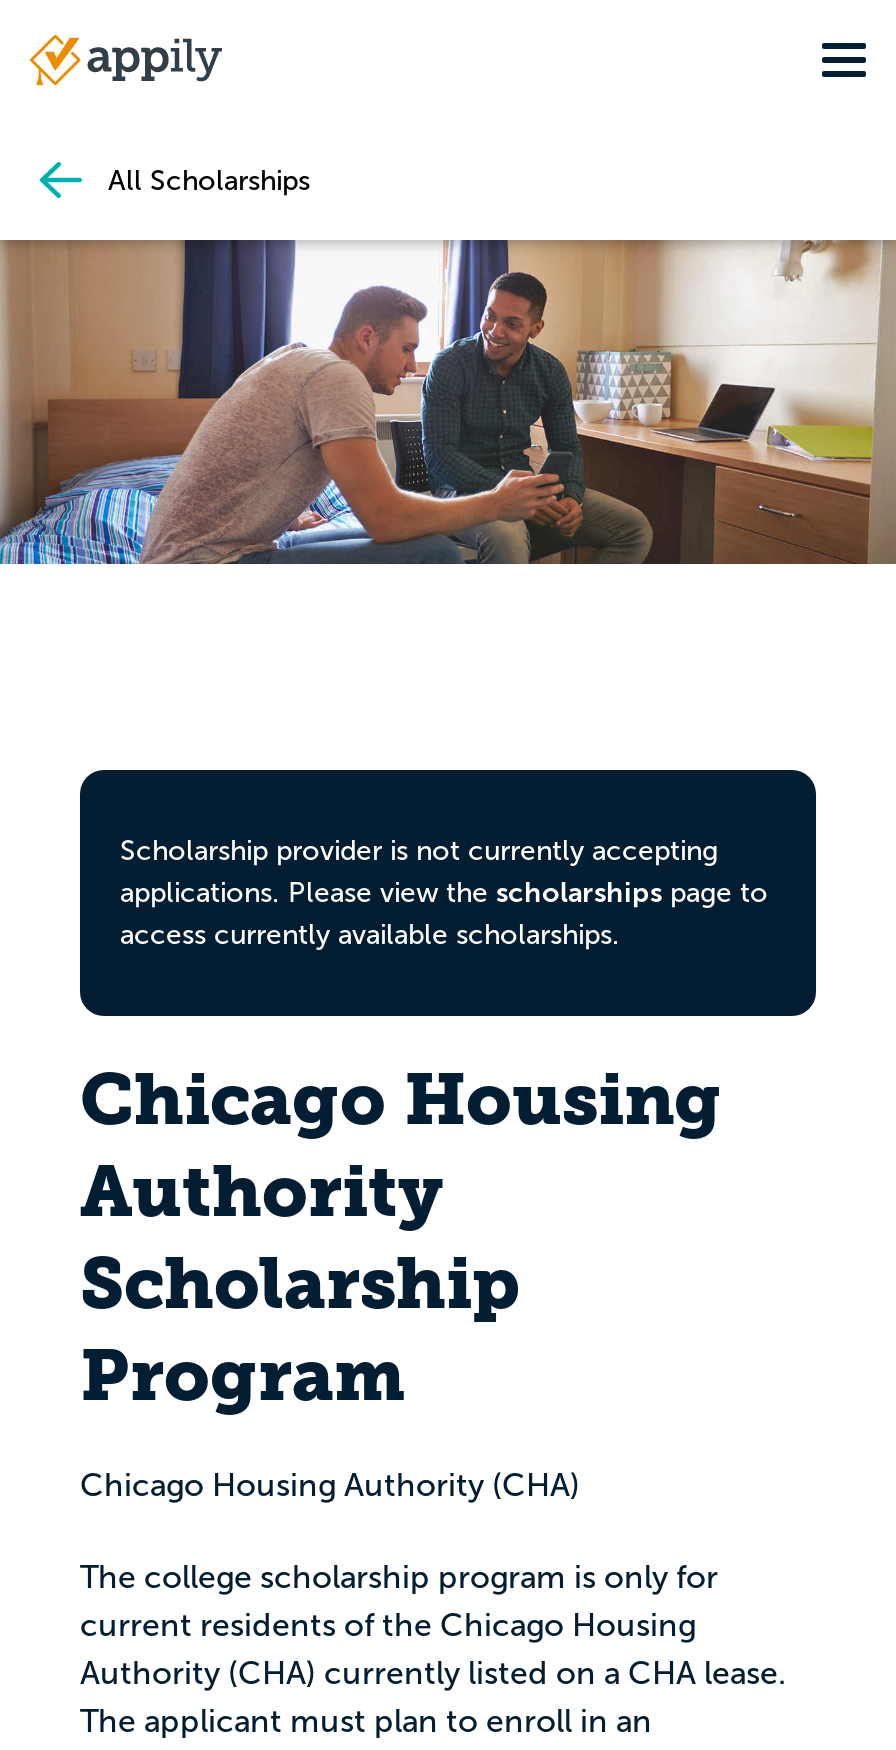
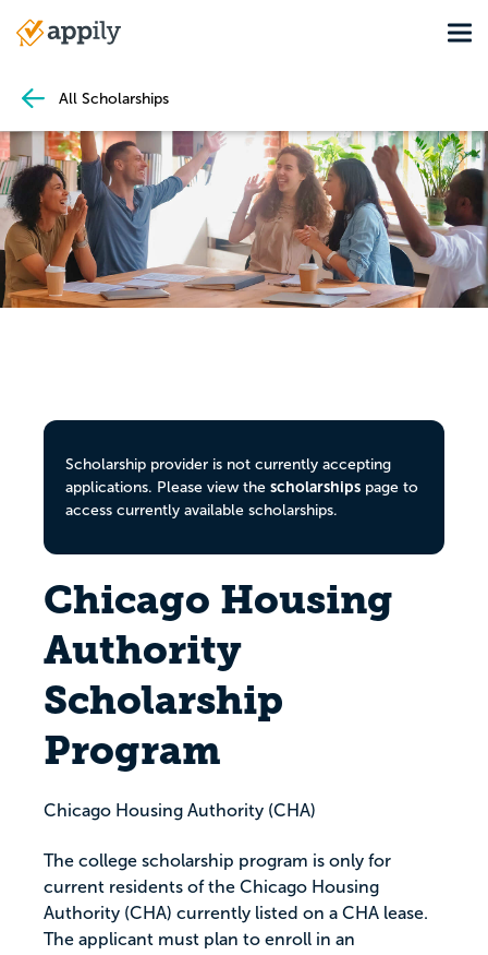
- [image]
+ [image]
